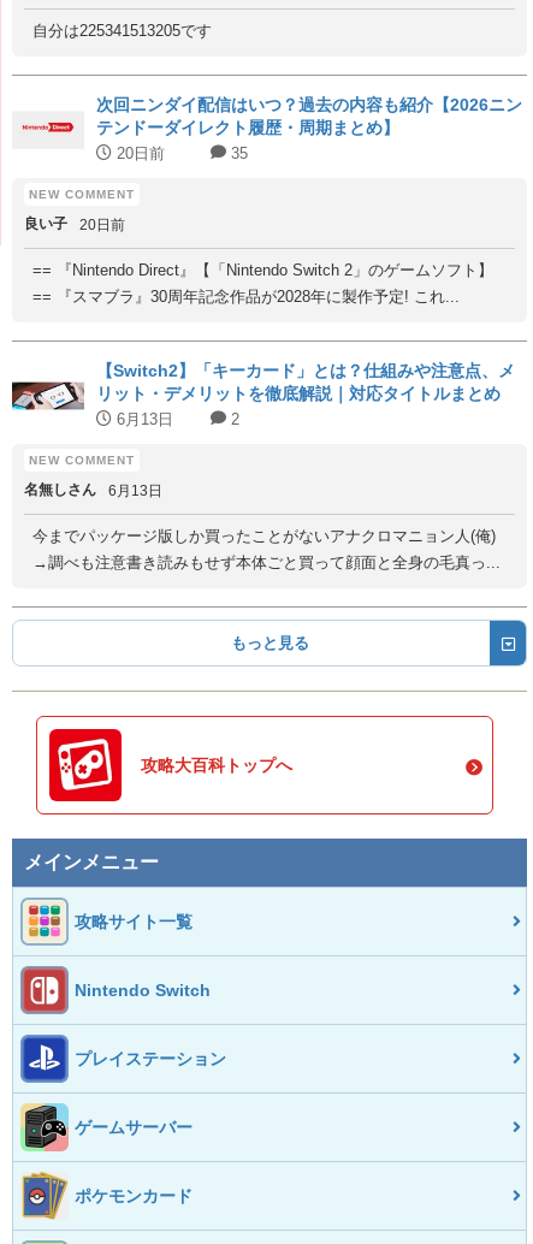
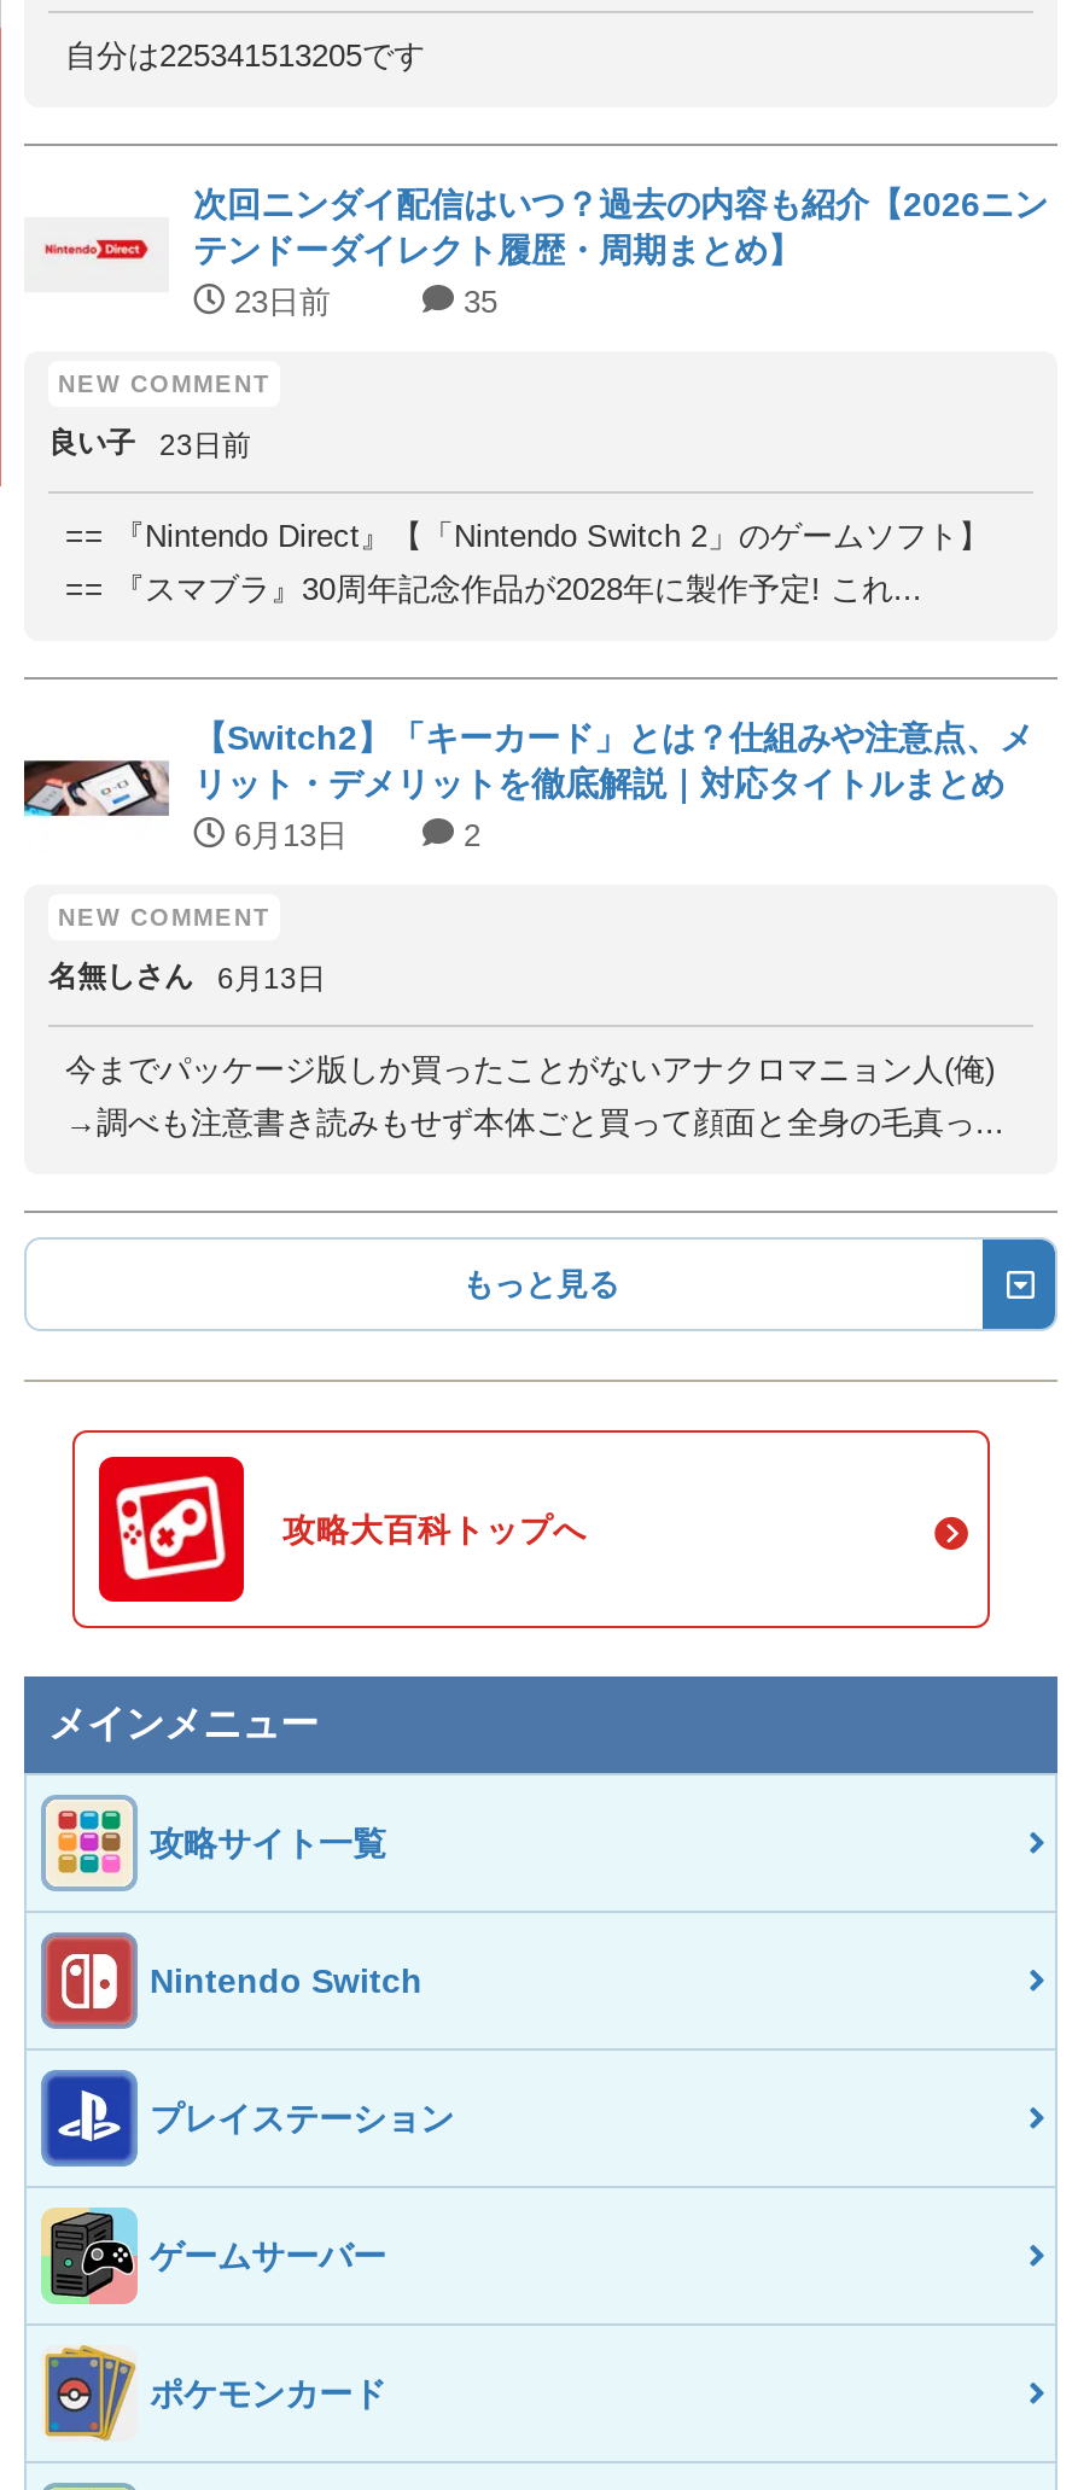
- 20日前
+ 23日前

- 良い子 20日前
+ 良い子 23日前
